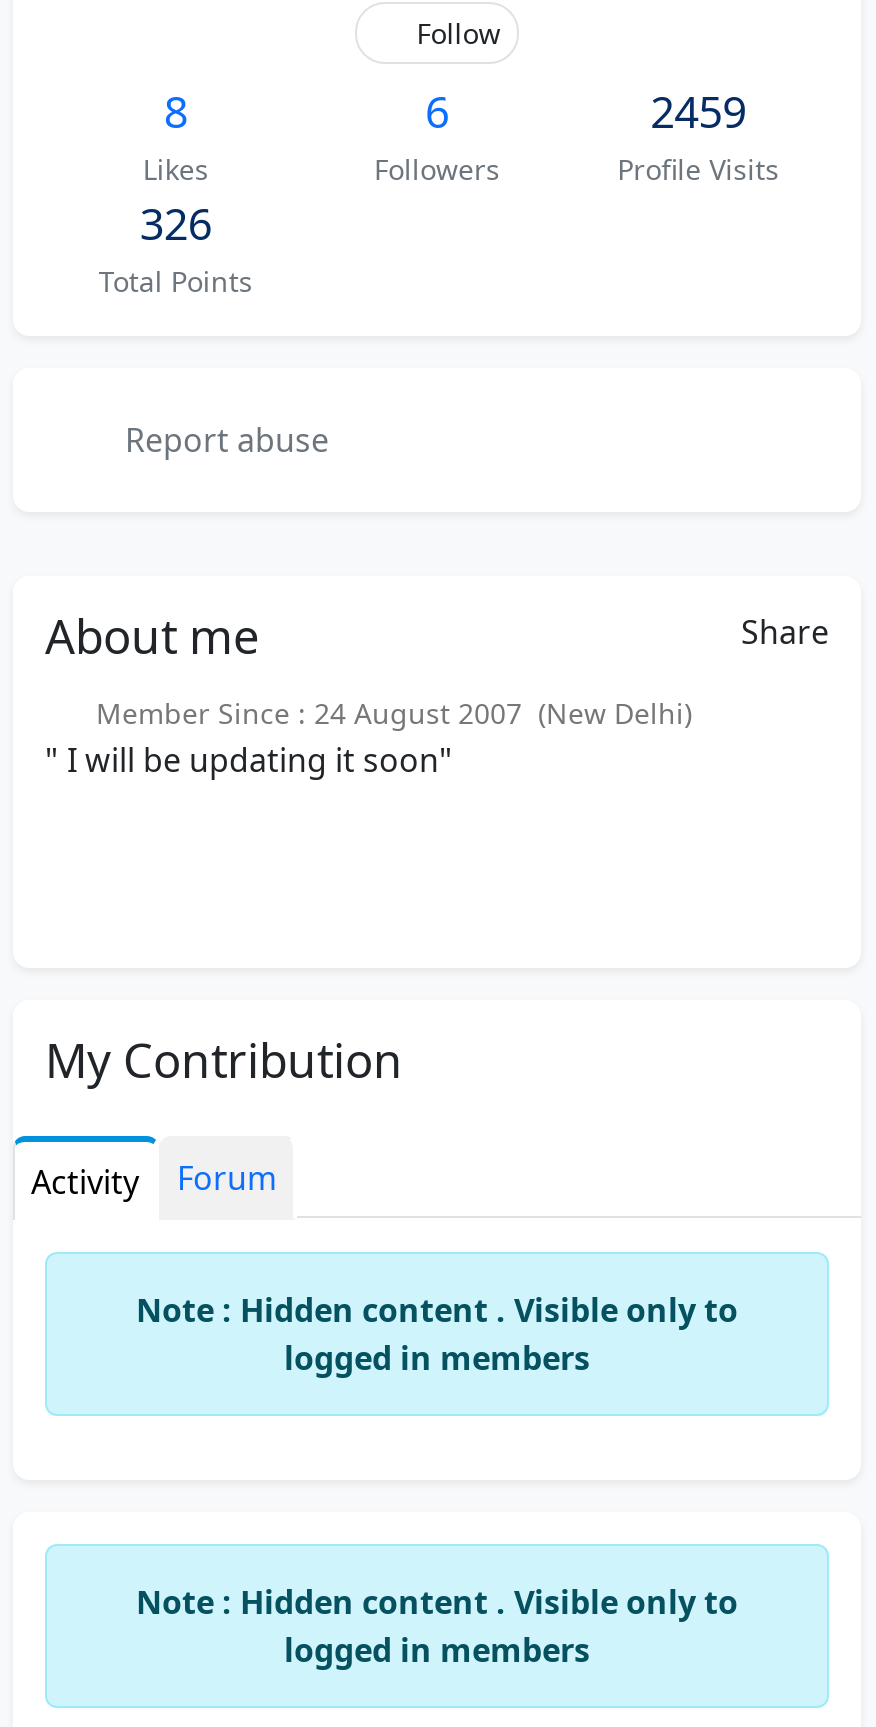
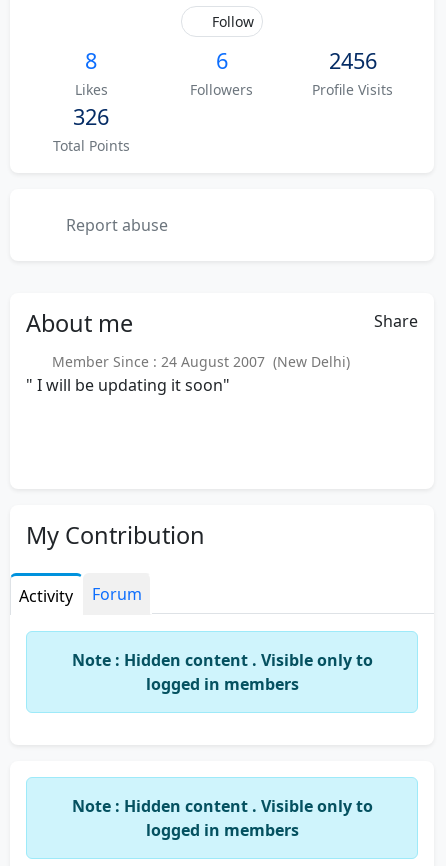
- 2459
+ 2456
